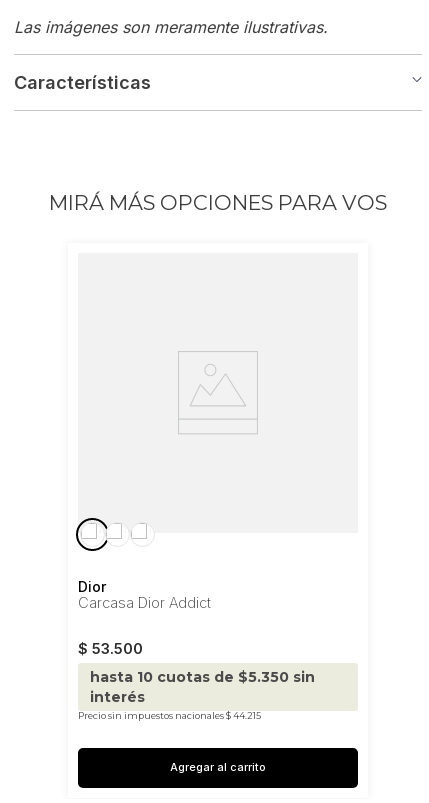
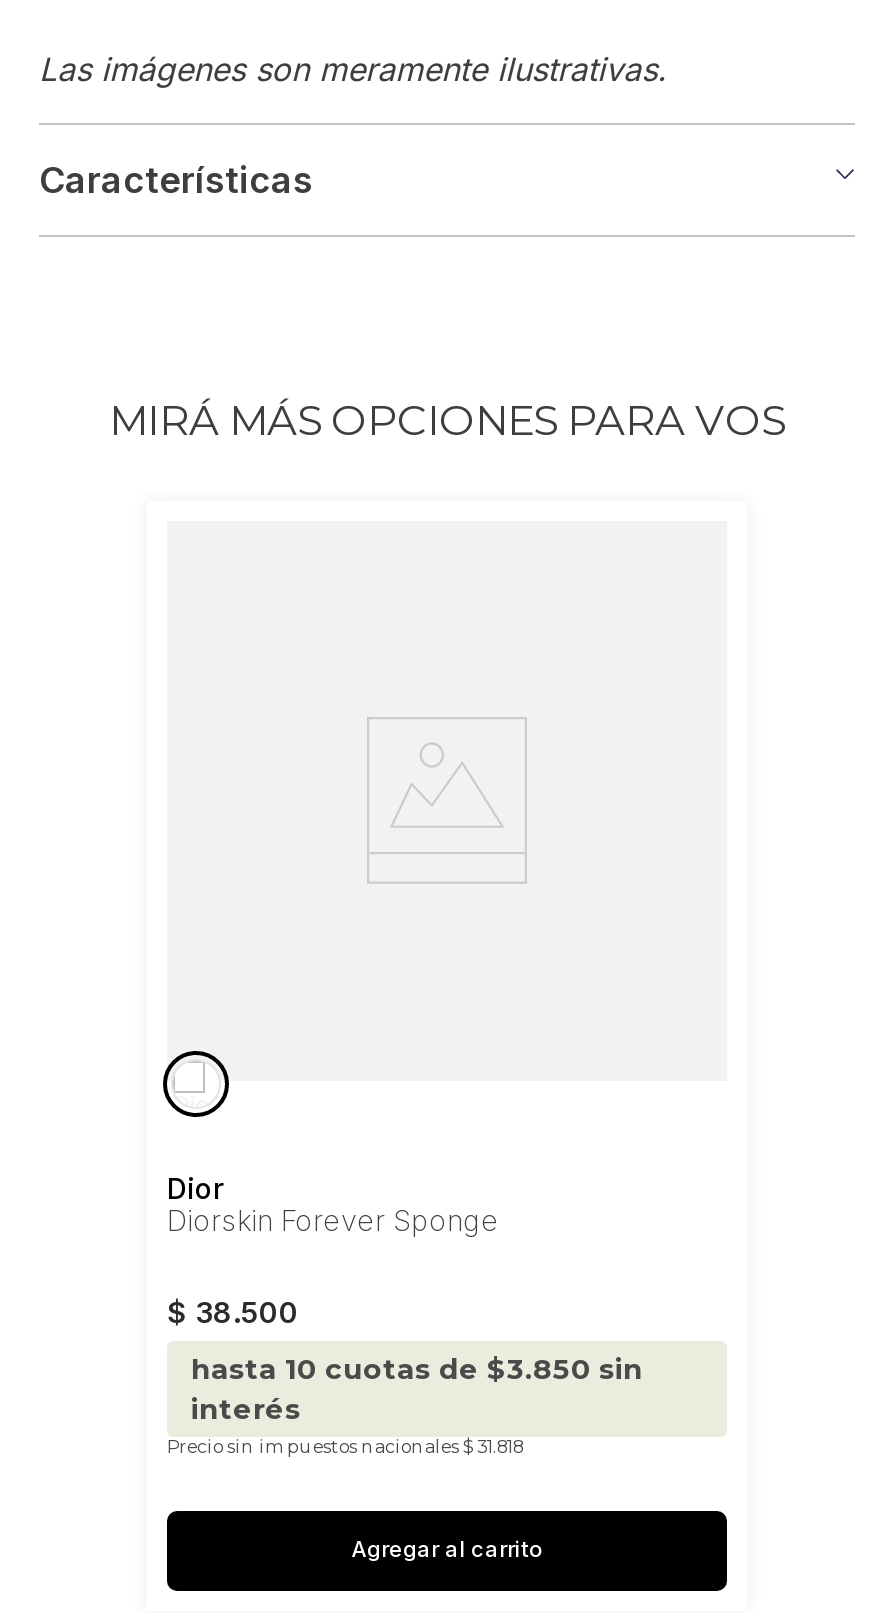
- Carcasa Dior Addict
+ Diorskin Forever Sponge

- $ 53.500
+ $ 38.500

- hasta 10 cuotas de $5.350 sin
+ hasta 10 cuotas de $3.850 sin

- Precio sin impuestos nacionales $ 44.215
+ Precio sin impuestos nacionales $ 31.818
